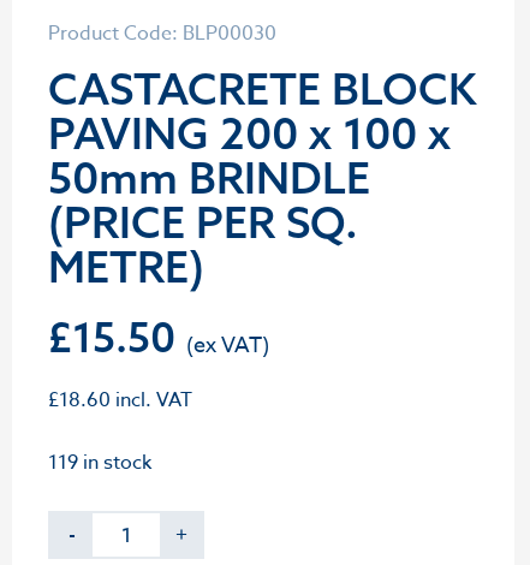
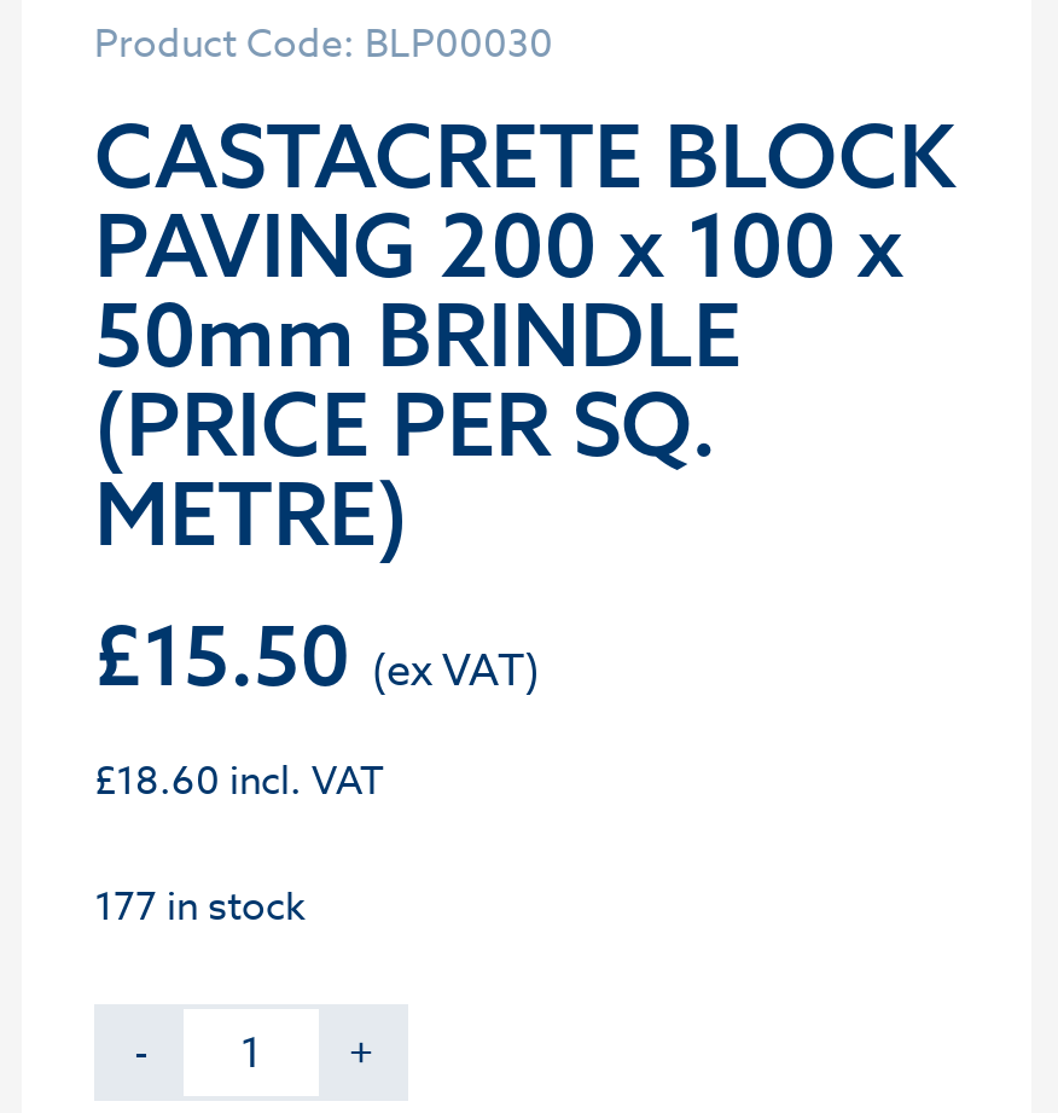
- 119 in stock
+ 177 in stock
